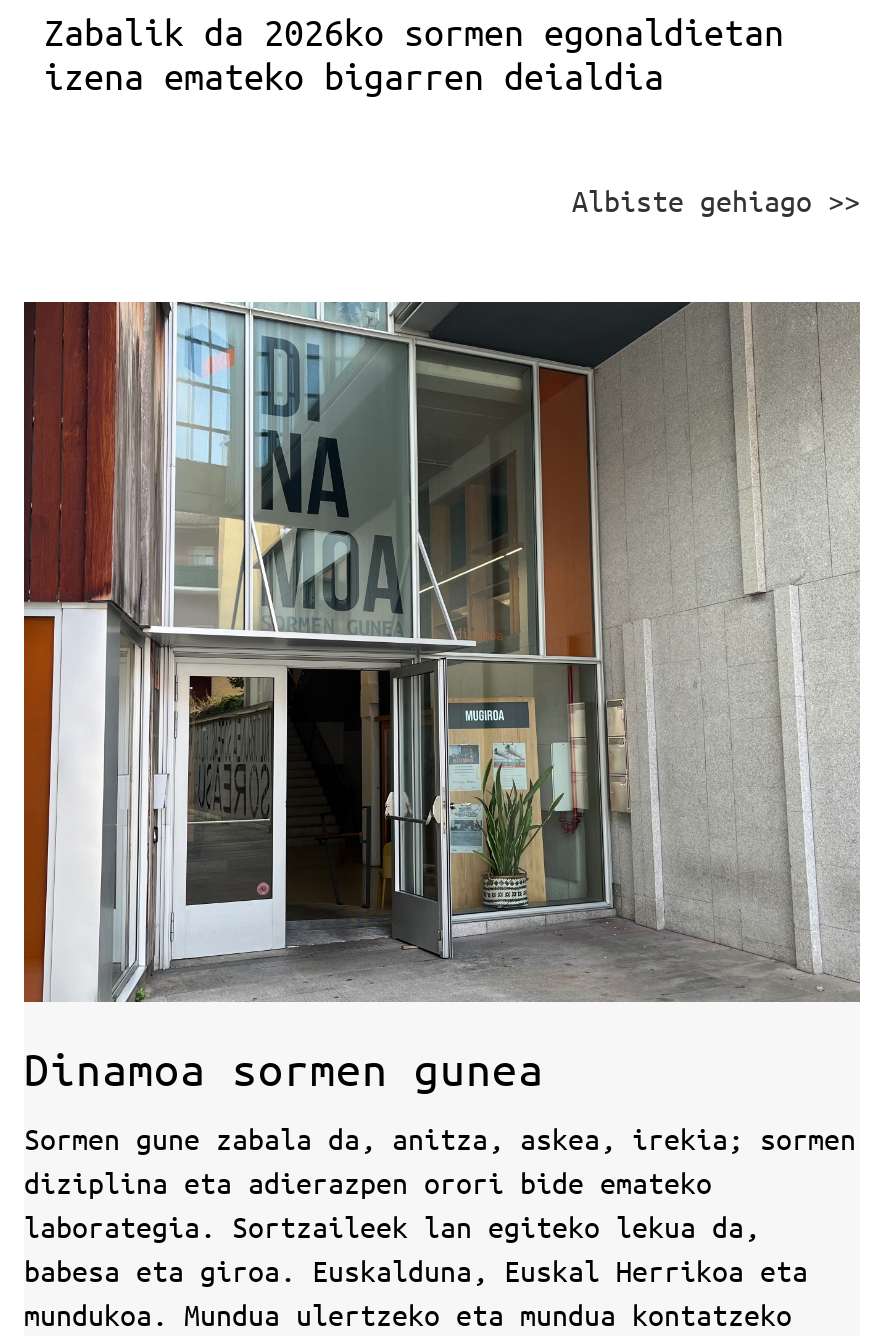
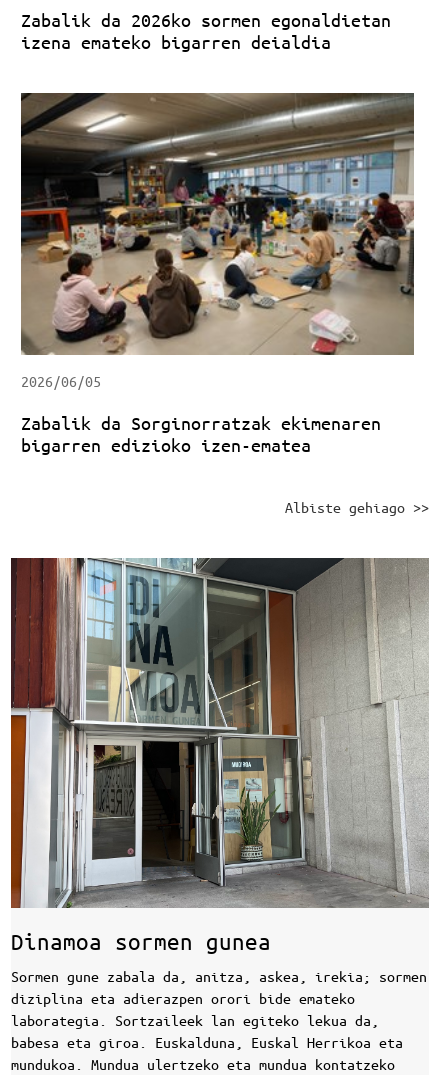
+ [image]
+ 2026/06/05
+ Zabalik da Sorginorratzak ekimenaren
+ bigarren edizioko izen-ematea
